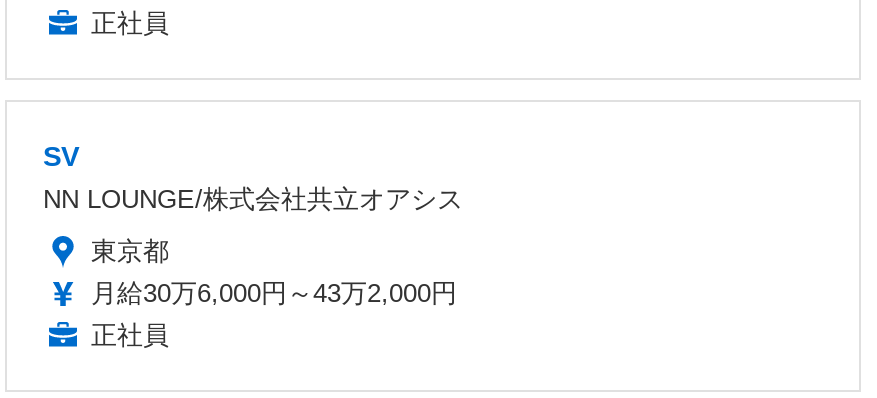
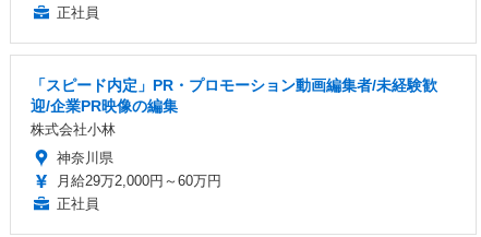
- SV
- NN LOUNGE/株式会社共立オアシス
+ 「スピード内定」PR・プロモーション動画編集者/未経験歓
+ 迎/企業PR映像の編集
+ 株式会社小林

- 東京都
- 月給30万6,000円～43万2,000円
+ 神奈川県
+ 月給29万2,000円～60万円
